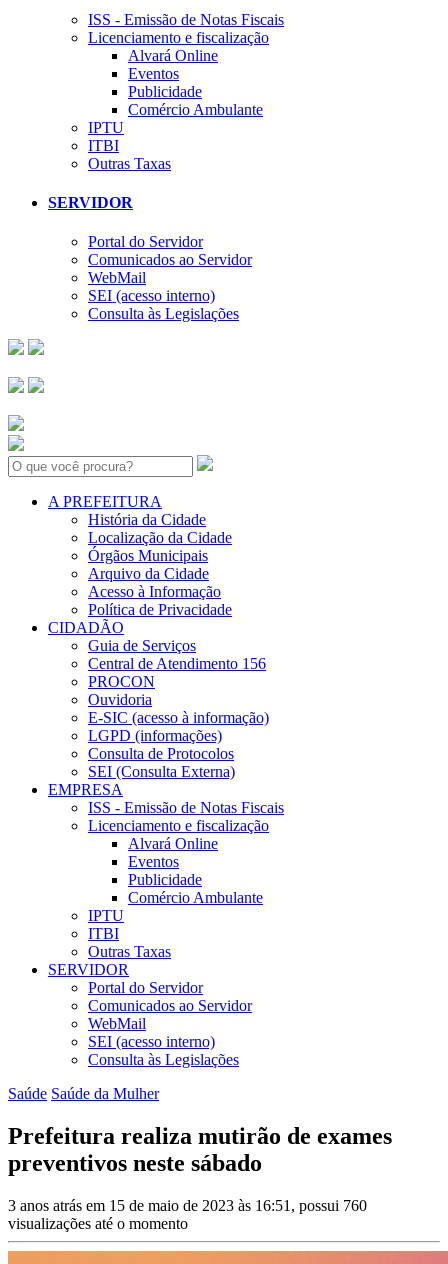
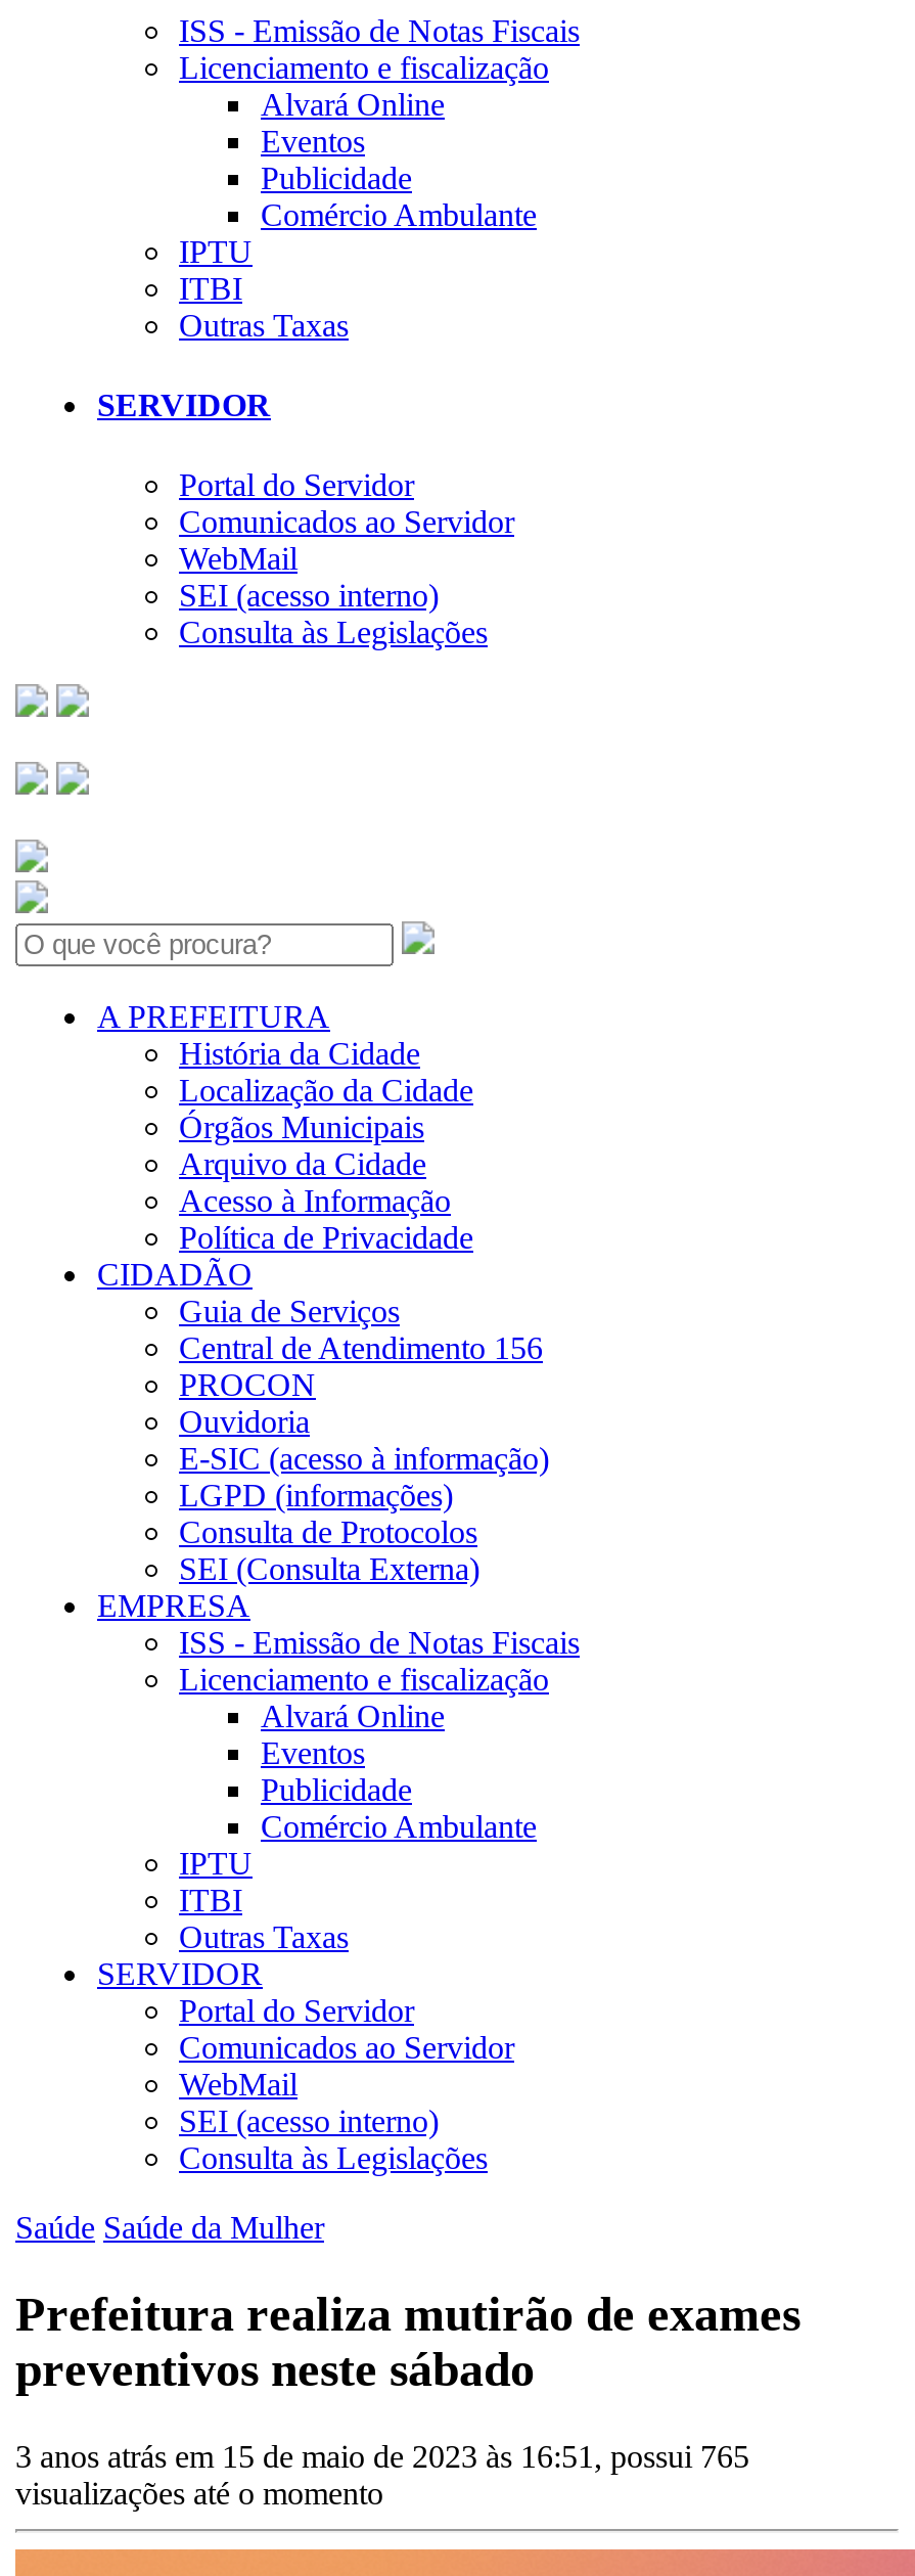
- 3 anos atrás em 15 de maio de 2023 às 16:51, possui 760
+ 3 anos atrás em 15 de maio de 2023 às 16:51, possui 765
